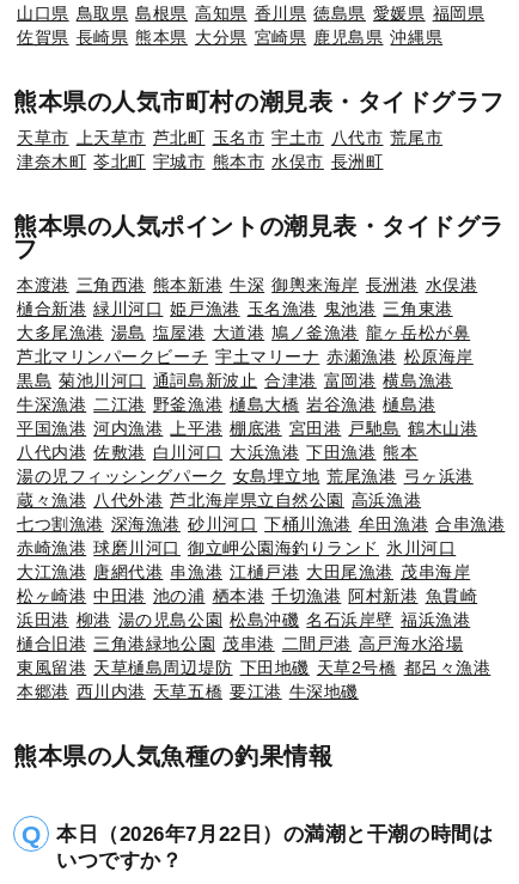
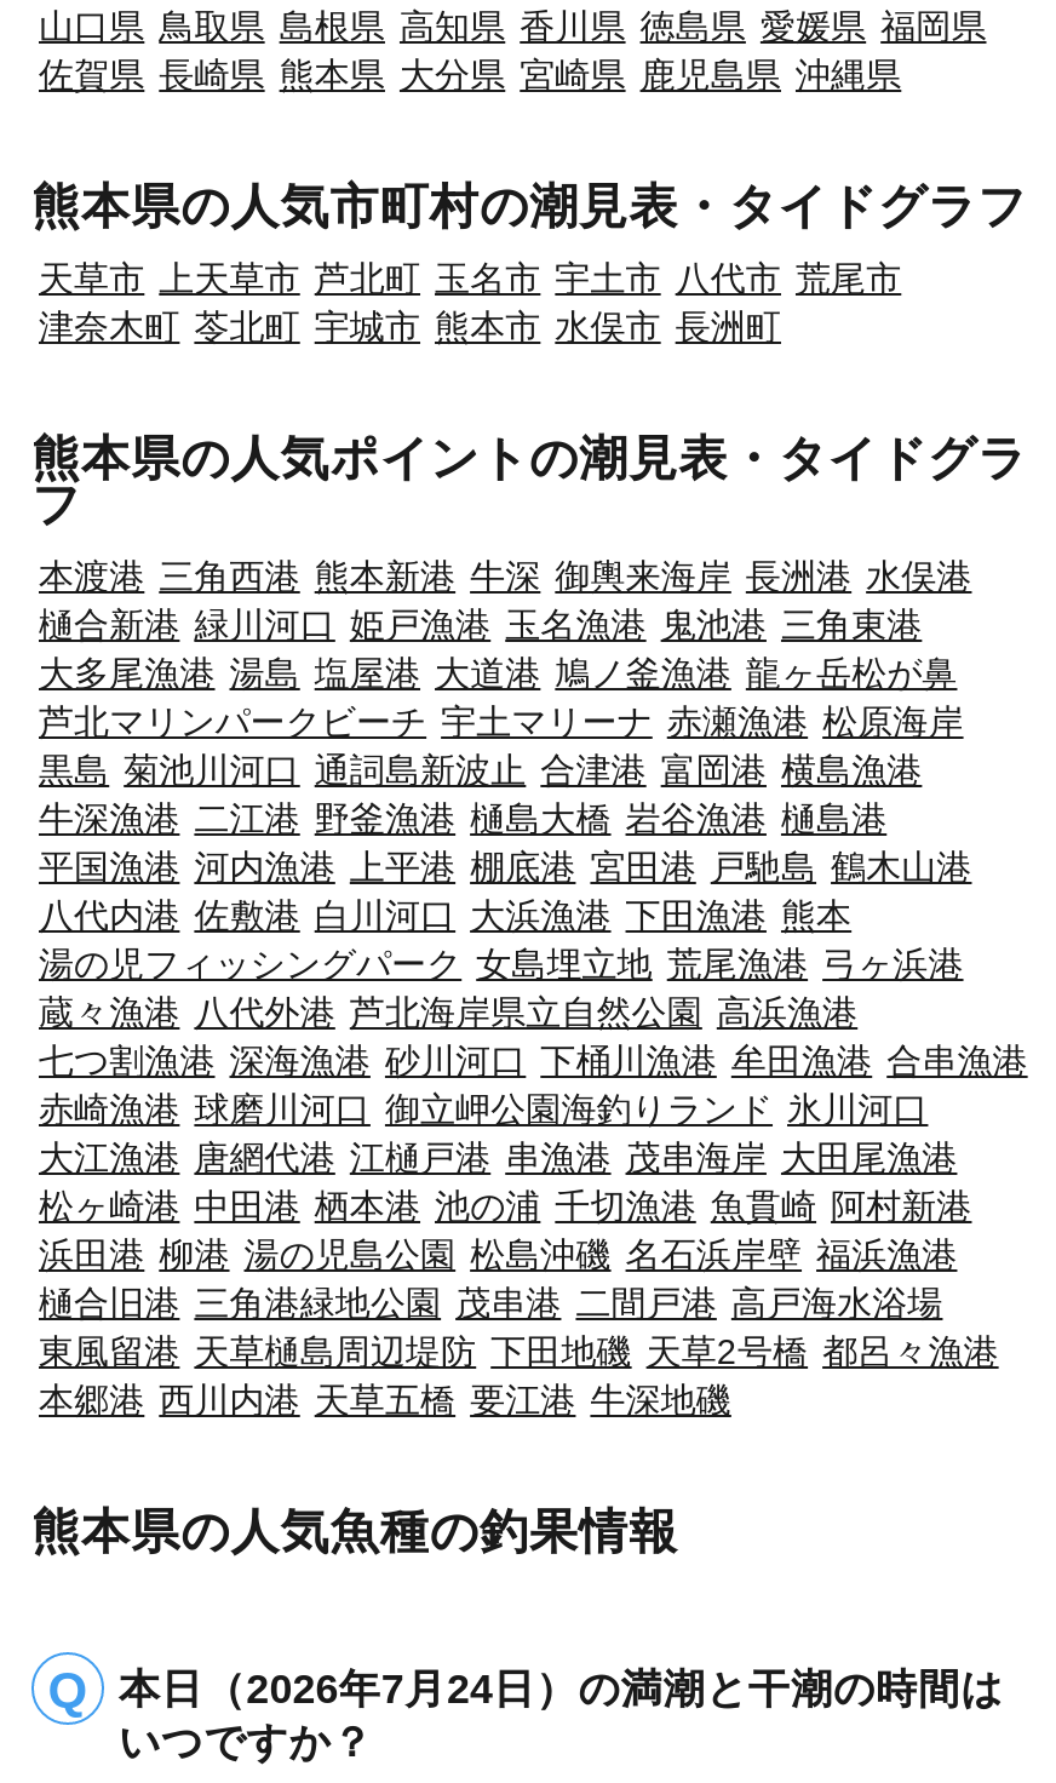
- 大江漁港 唐網代港 串漁港 江樋戸港 大田尾漁港 茂串海岸
+ 大江漁港 唐網代港 江樋戸港 串漁港 茂串海岸 大田尾漁港

- 松ヶ崎港 中田港 池の浦 栖本港 千切漁港 阿村新港 魚貫崎
+ 松ヶ崎港 中田港 栖本港 池の浦 千切漁港 魚貫崎 阿村新港

- 本日（2026年7月22日）の満潮と干潮の時間は
+ 本日（2026年7月24日）の満潮と干潮の時間は
